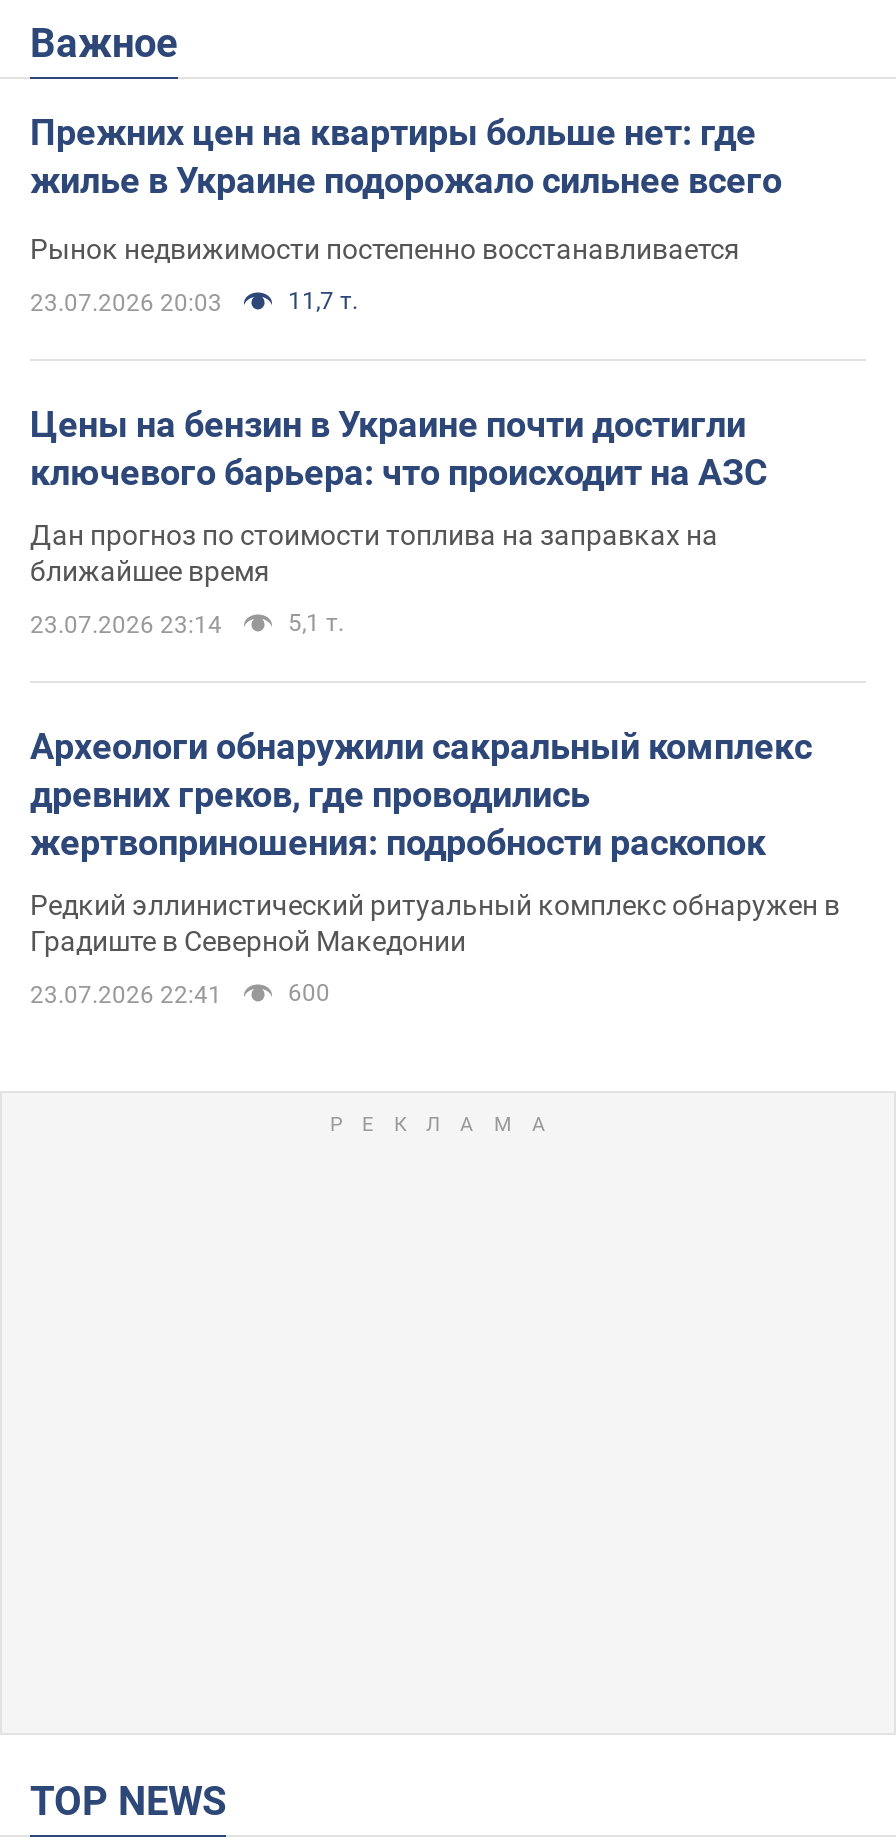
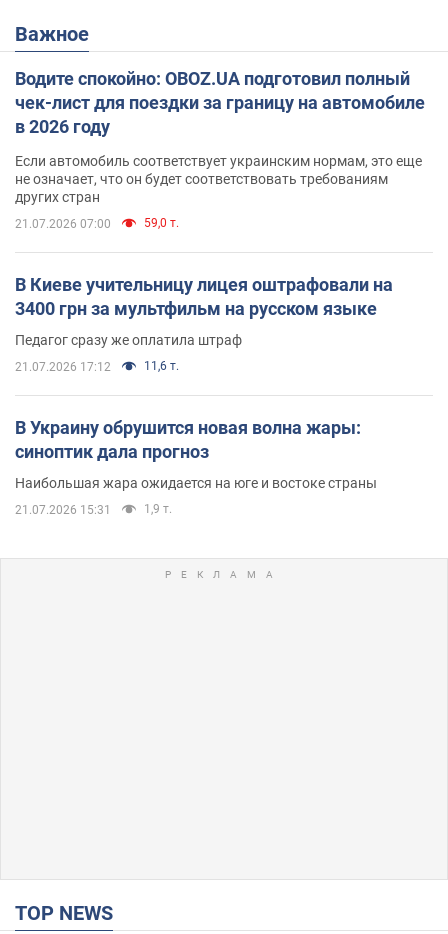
- Прежних цен на квартиры больше нет: где
- жилье в Украине подорожало сильнее всего
+ Водите спокойно: OBOZ.UA подготовил полный
+ чек-лист для поездки за границу на автомобиле
+ в 2026 году

- Рынок недвижимости постепенно восстанавливается
+ Если автомобиль соответствует украинским нормам, это еще
+ не означает, что он будет соответствовать требованиям
+ других стран

- 23.07.2026 20:03
- 11,7 т.
+ 21.07.2026 07:00
+ 59,0 т.

- Цены на бензин в Украине почти достигли
- ключевого барьера: что происходит на АЗС
+ В Киеве учительницу лицея оштрафовали на
+ 3400 грн за мультфильм на русском языке

- Дан прогноз по стоимости топлива на заправках на
- ближайшее время
+ Педагог сразу же оплатила штраф

- 23.07.2026 23:14
- 5,1 т.
+ 21.07.2026 17:12
+ 11,6 т.

- Археологи обнаружили сакральный комплекс
- древних греков, где проводились
- жертвоприношения: подробности раскопок
+ В Украину обрушится новая волна жары:
+ синоптик дала прогноз

- Редкий эллинистический ритуальный комплекс обнаружен в
- Градиште в Северной Македонии
+ Наибольшая жара ожидается на юге и востоке страны

- 23.07.2026 22:41
- 600
+ 21.07.2026 15:31
+ 1,9 т.
